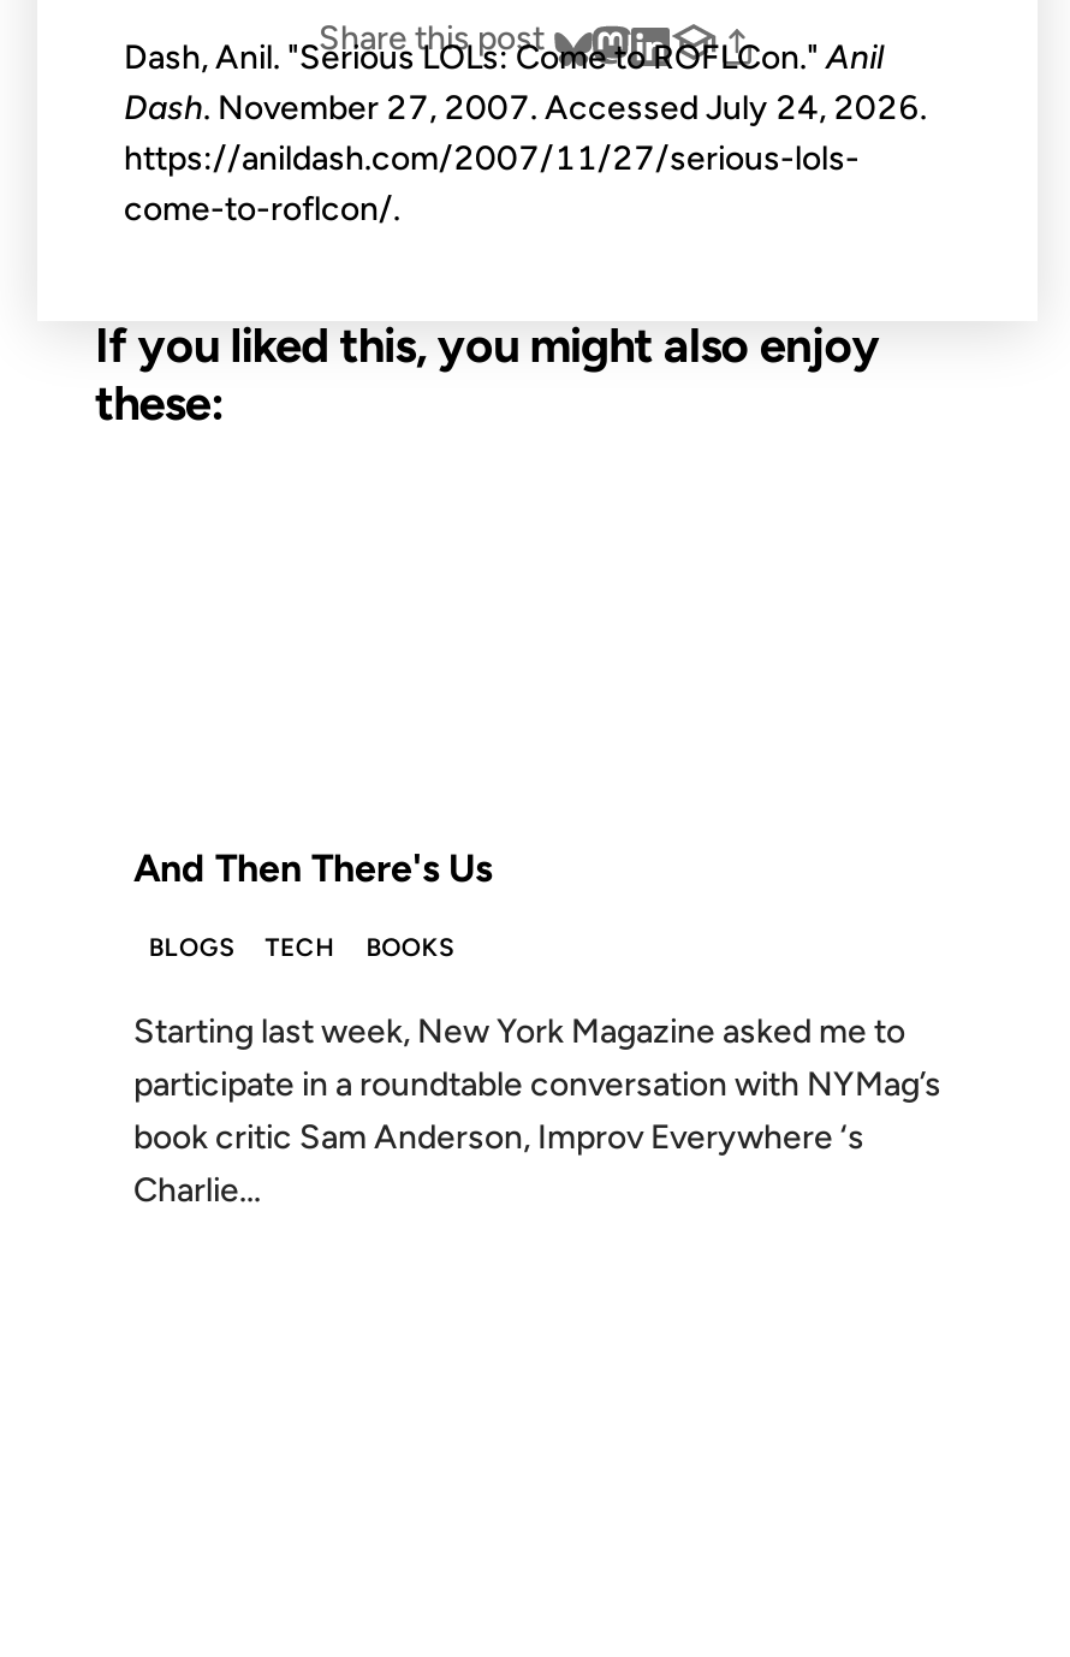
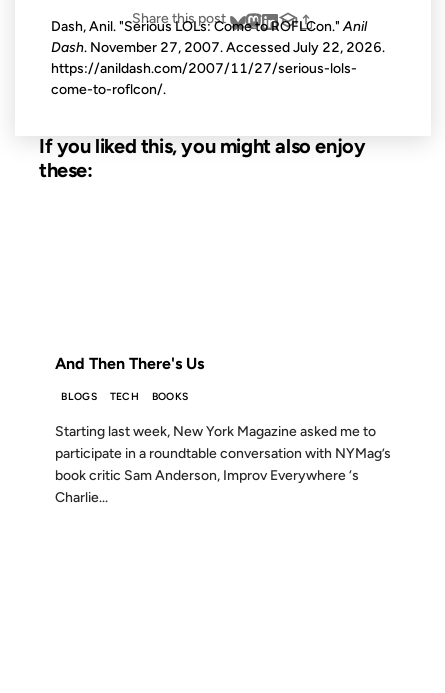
- Dash. November 27, 2007. Accessed July 24, 2026.
+ Dash. November 27, 2007. Accessed July 22, 2026.
